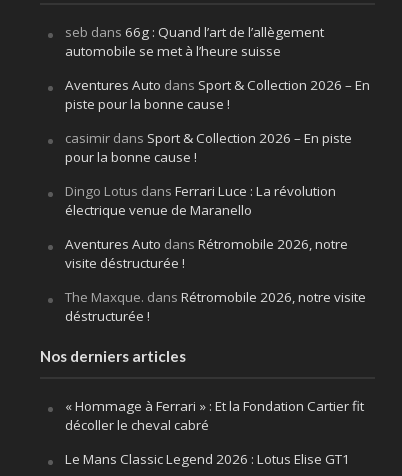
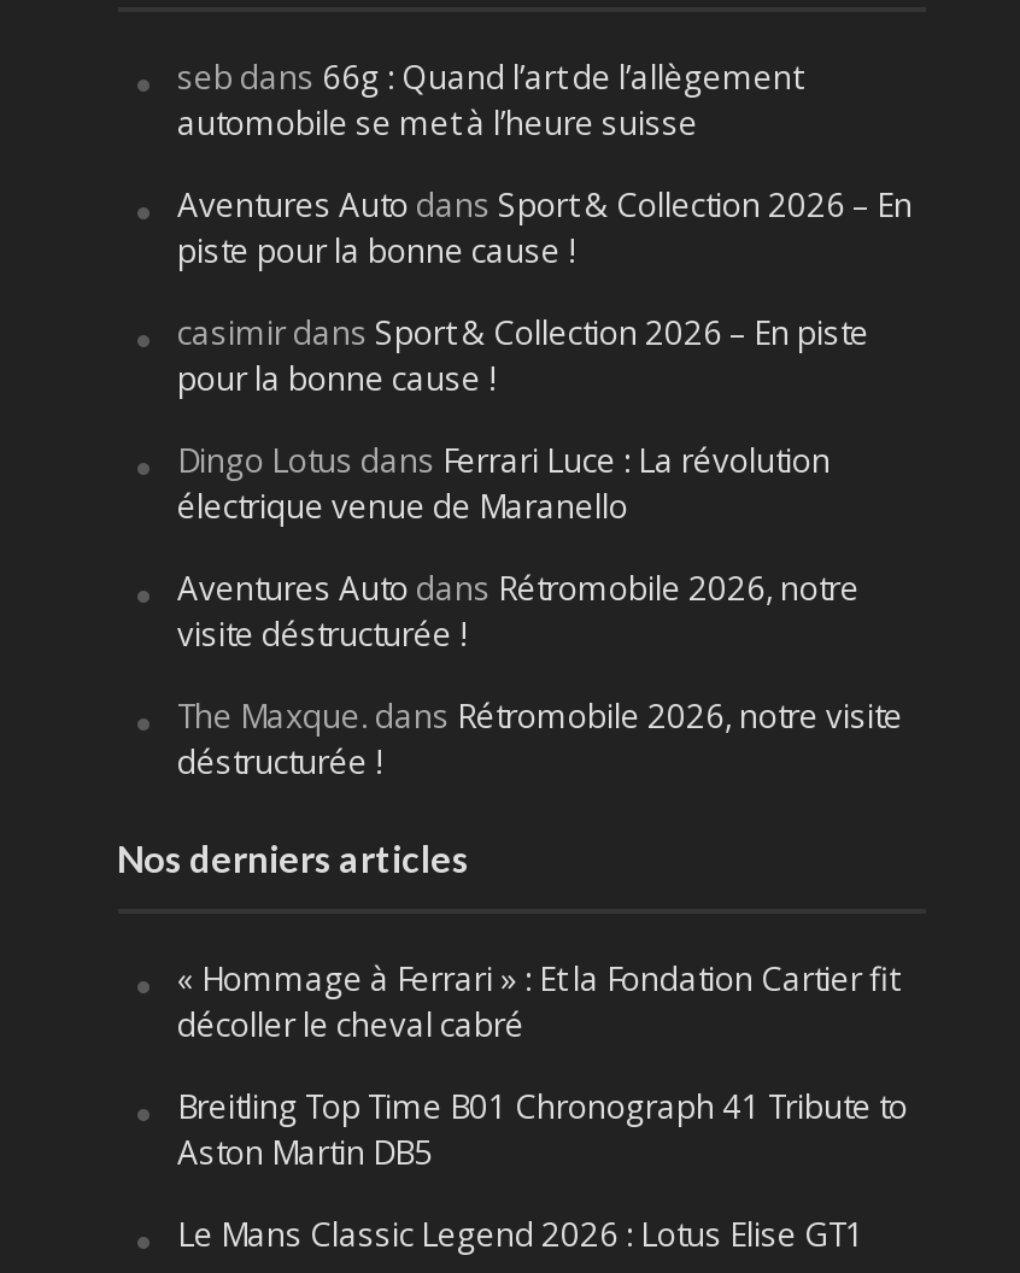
+ Breitling Top Time B01 Chronograph 41 Tribute to
+ Aston Martin DB5
